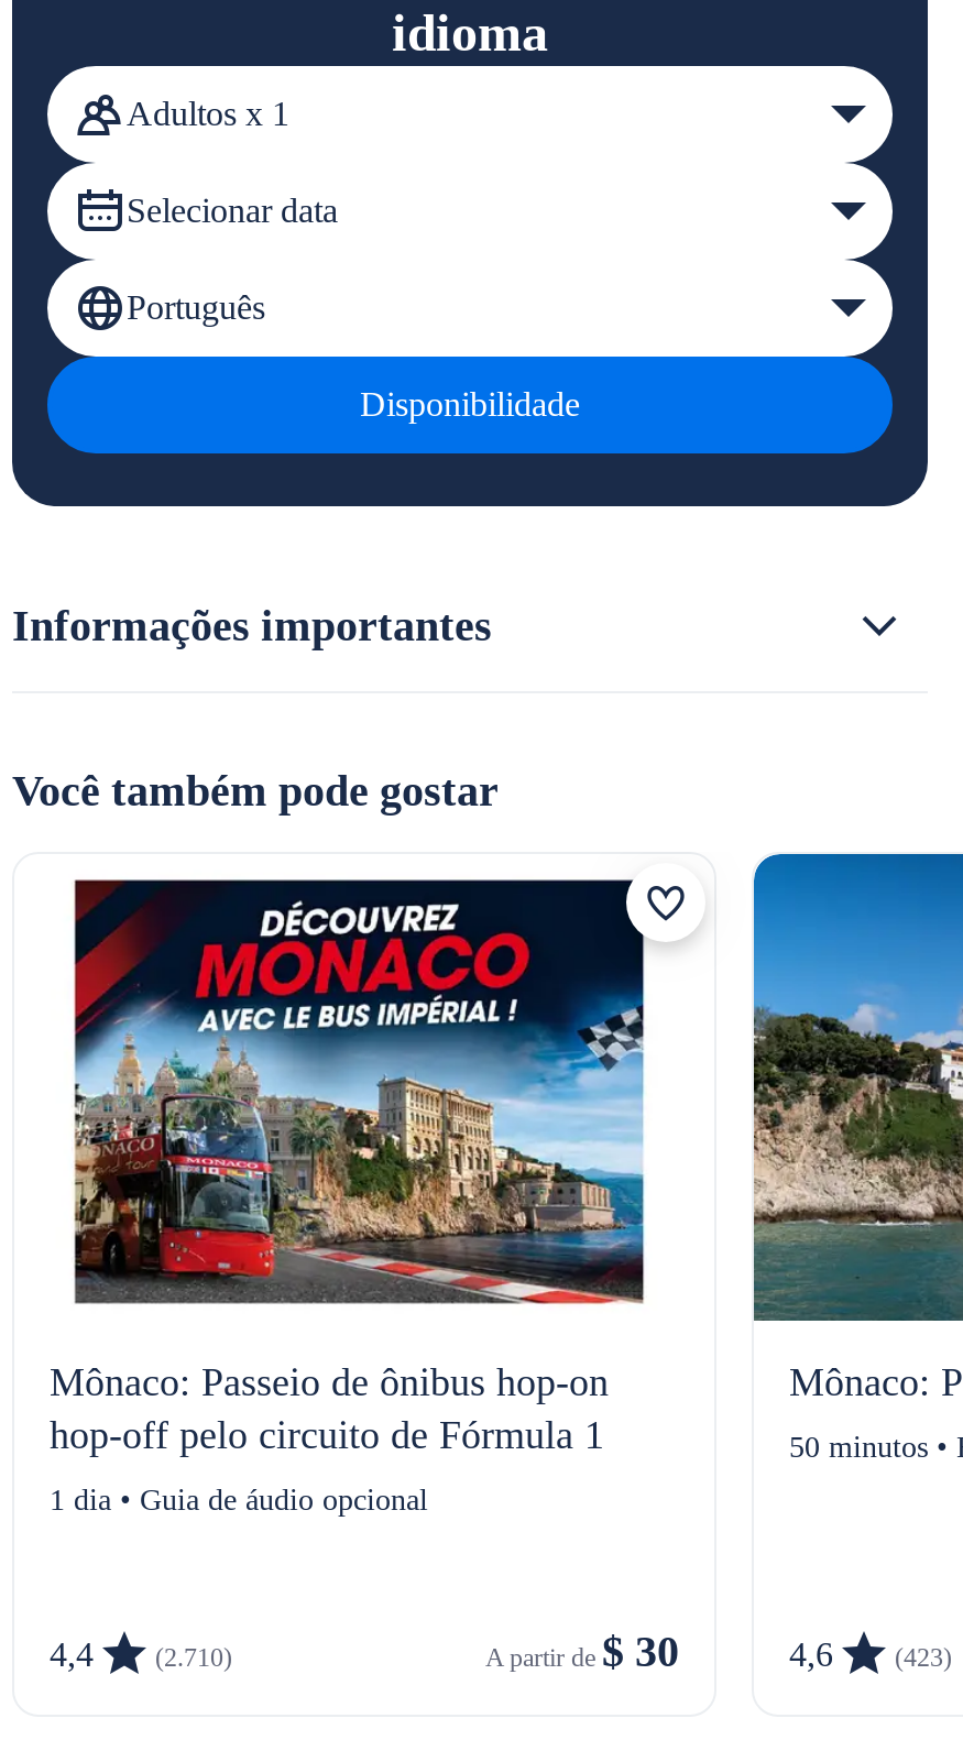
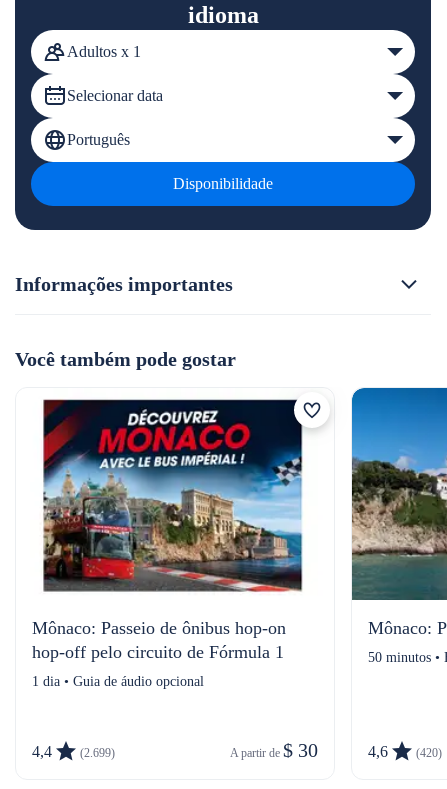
- 4,4 (2.710)
+ 4,4 (2.699)

- 4,6 (423)
+ 4,6 (420)
